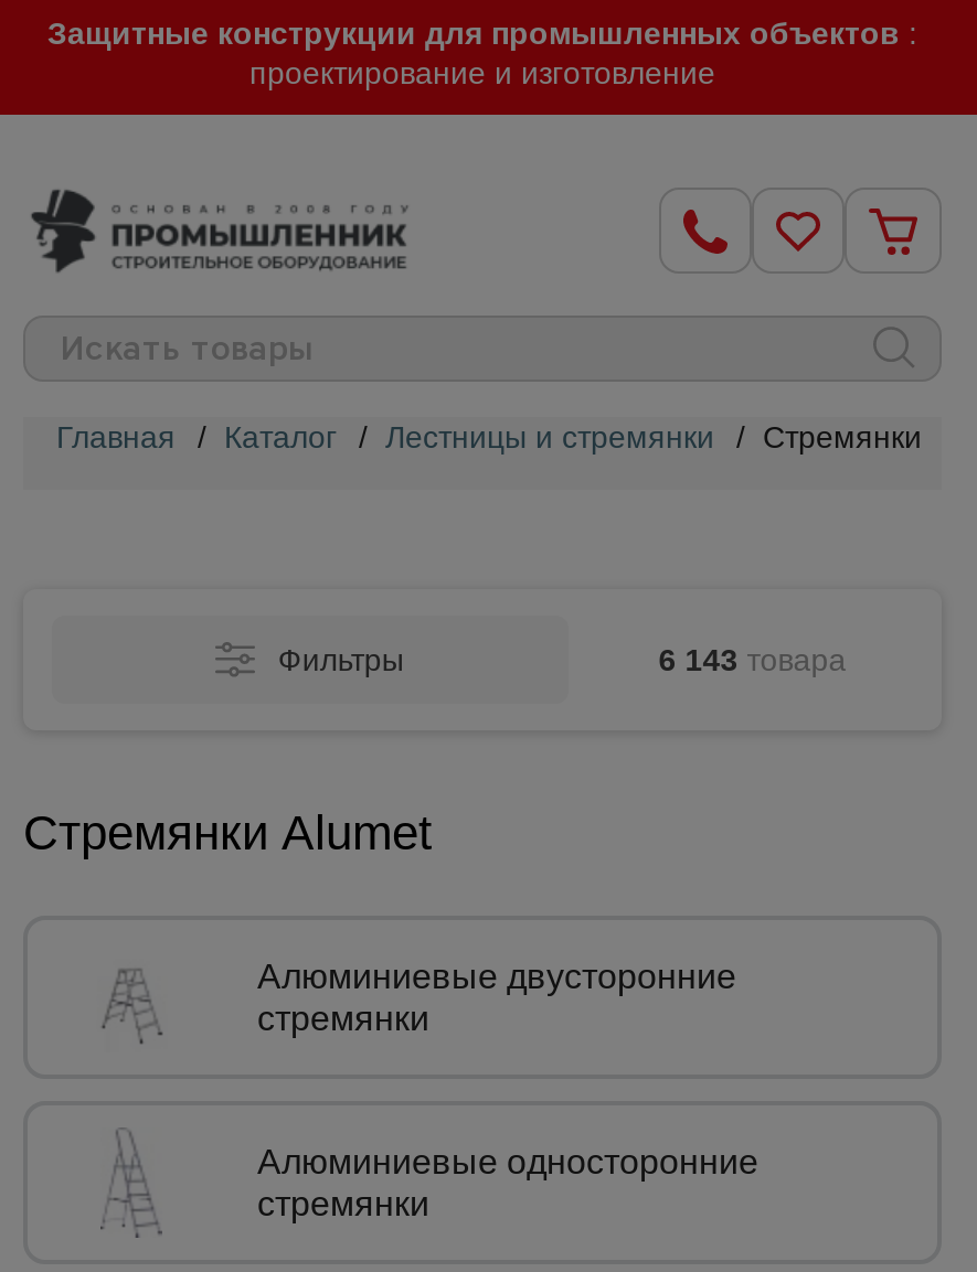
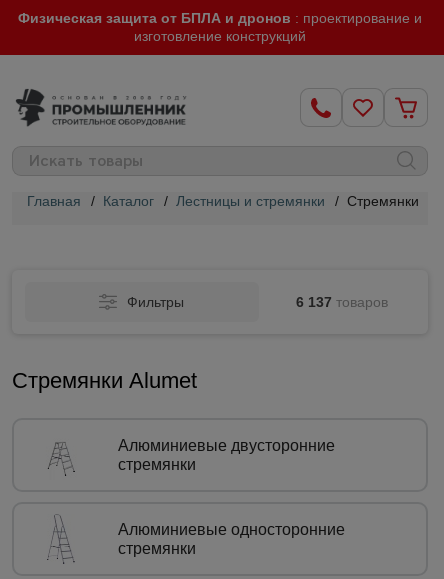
- Защитные конструкции для промышленных объектов:
- проектирование и изготовление
+ Физическая защита от БПЛА и дронов: проектирование и
+ изготовление конструкций

- 6 143 товара
+ 6 137 товаров
